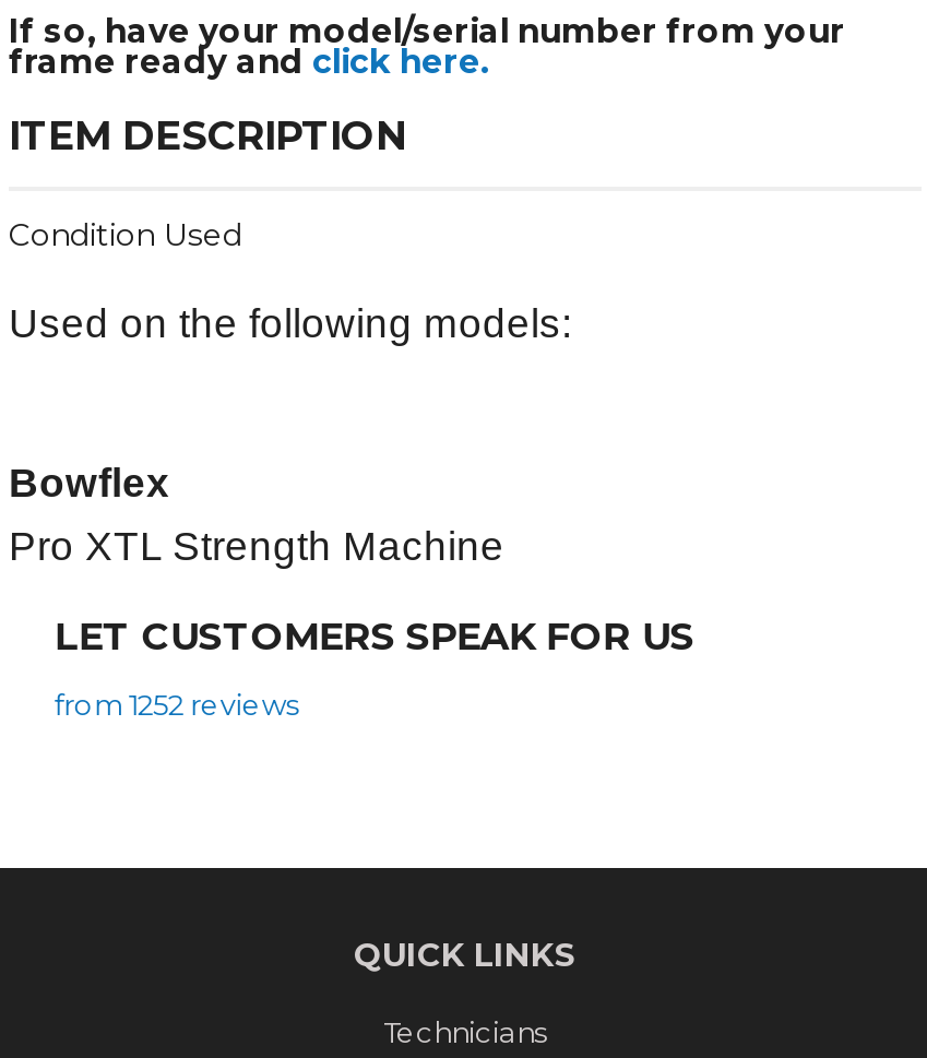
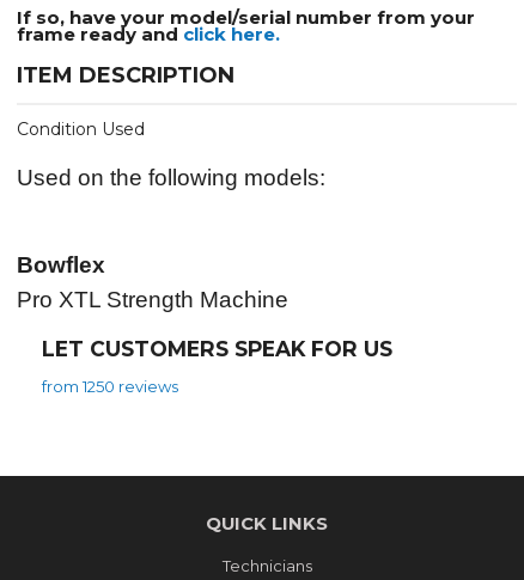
- from 1252 reviews
+ from 1250 reviews
